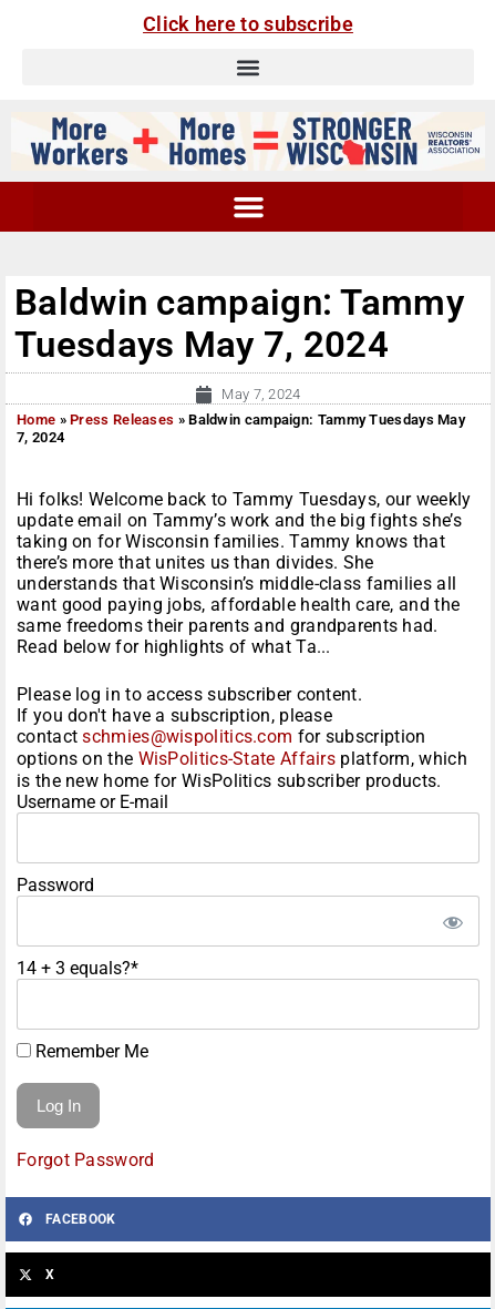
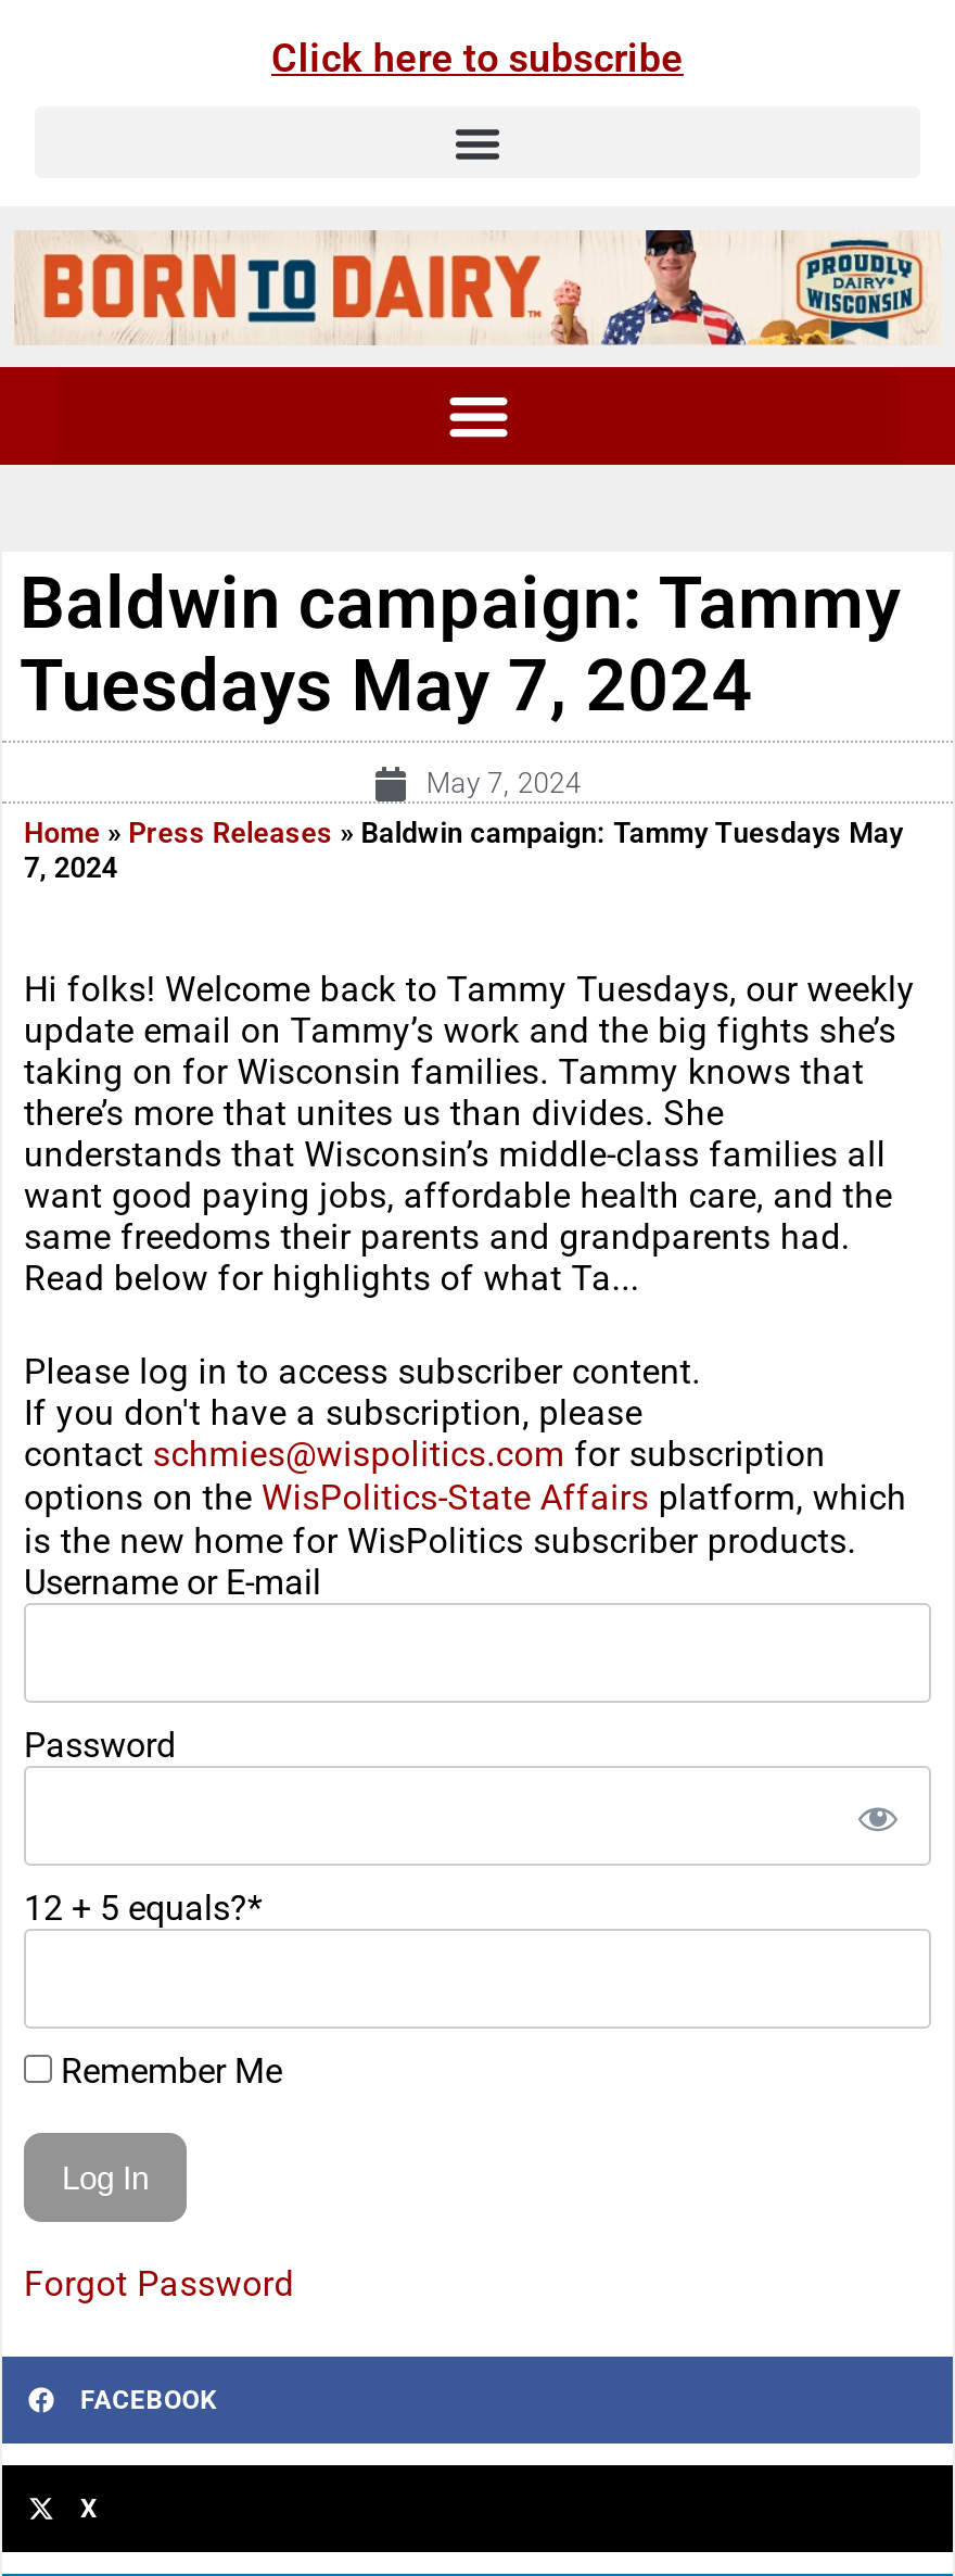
- [image]
+ [image]

- 14 + 3 equals?*
+ 12 + 5 equals?*
